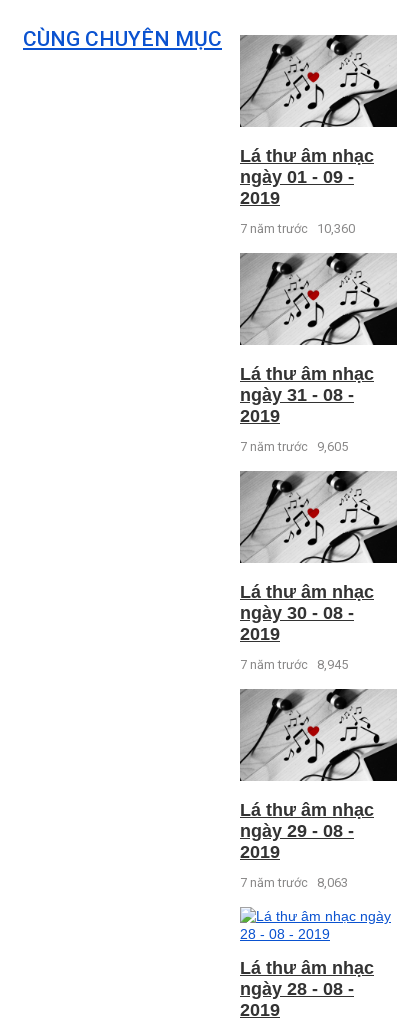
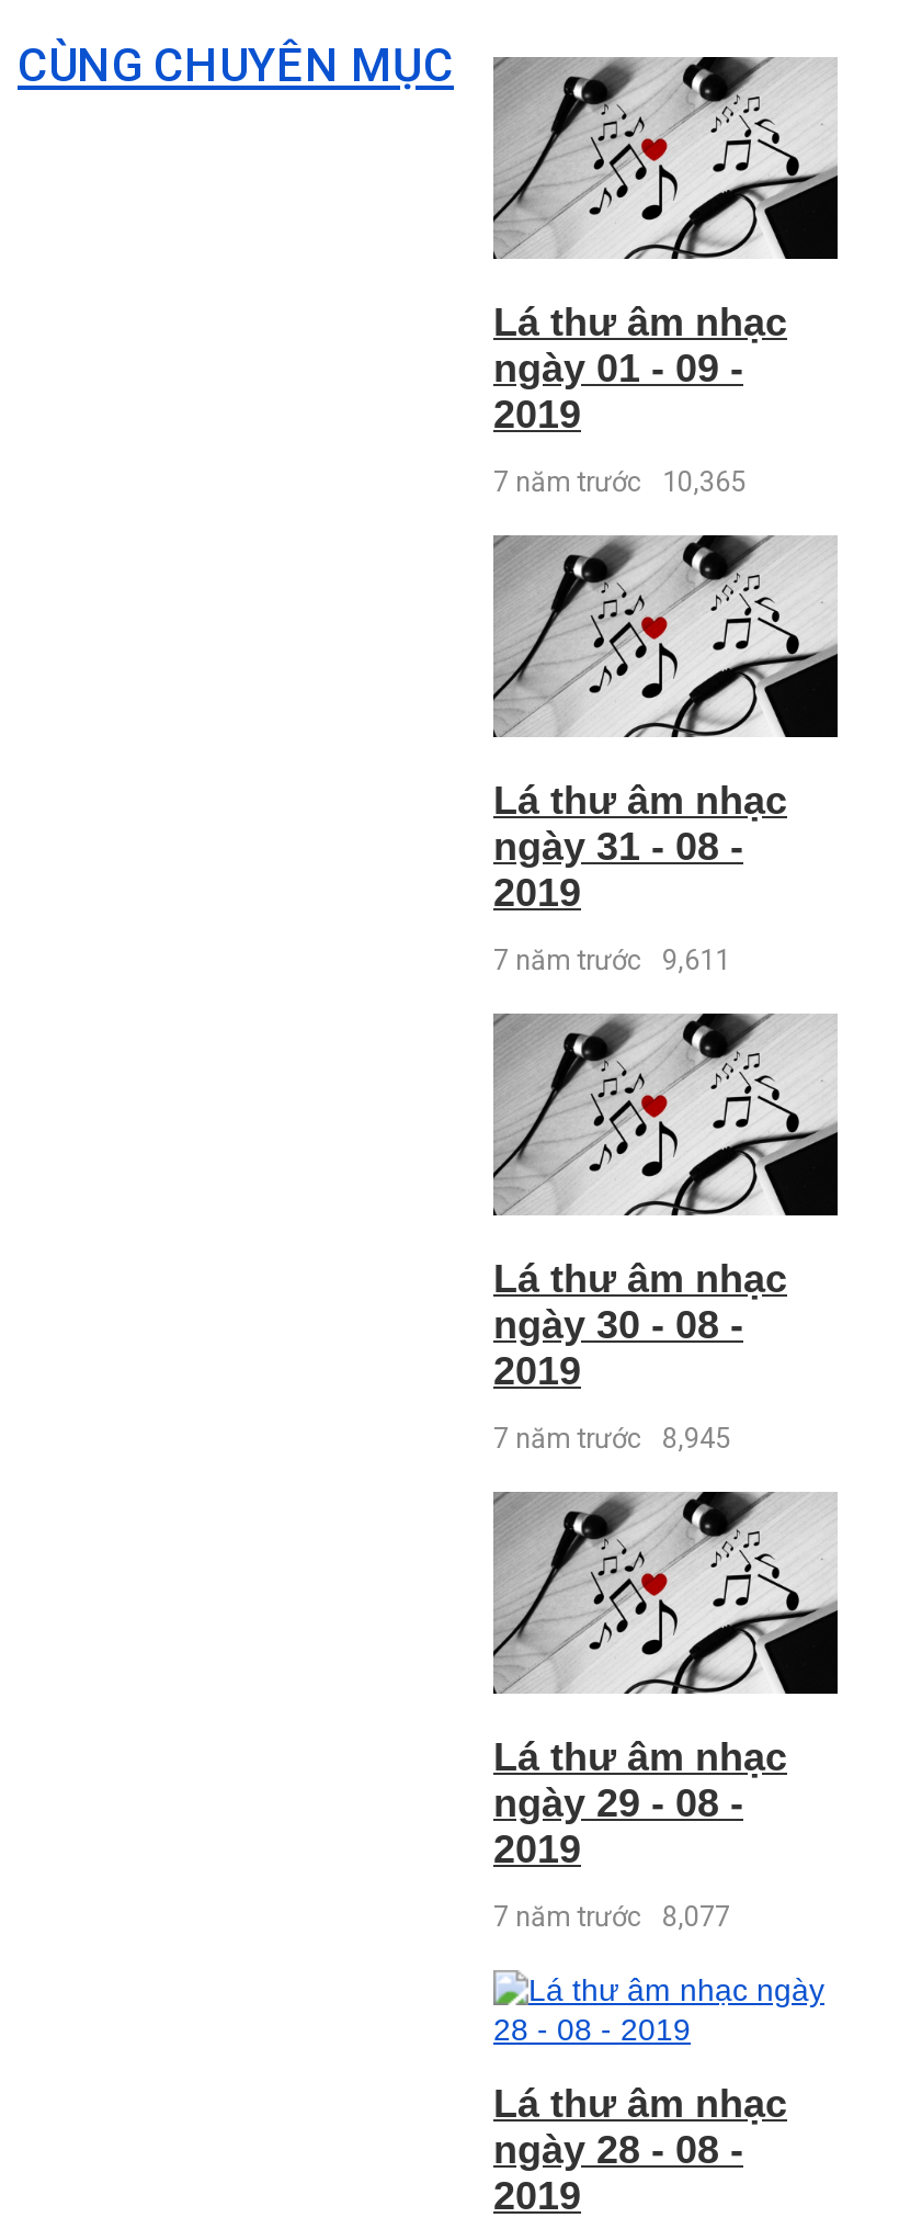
- 7 năm trước 10,360
+ 7 năm trước 10,365

- 7 năm trước 9,605
+ 7 năm trước 9,611

- 7 năm trước 8,063
+ 7 năm trước 8,077
